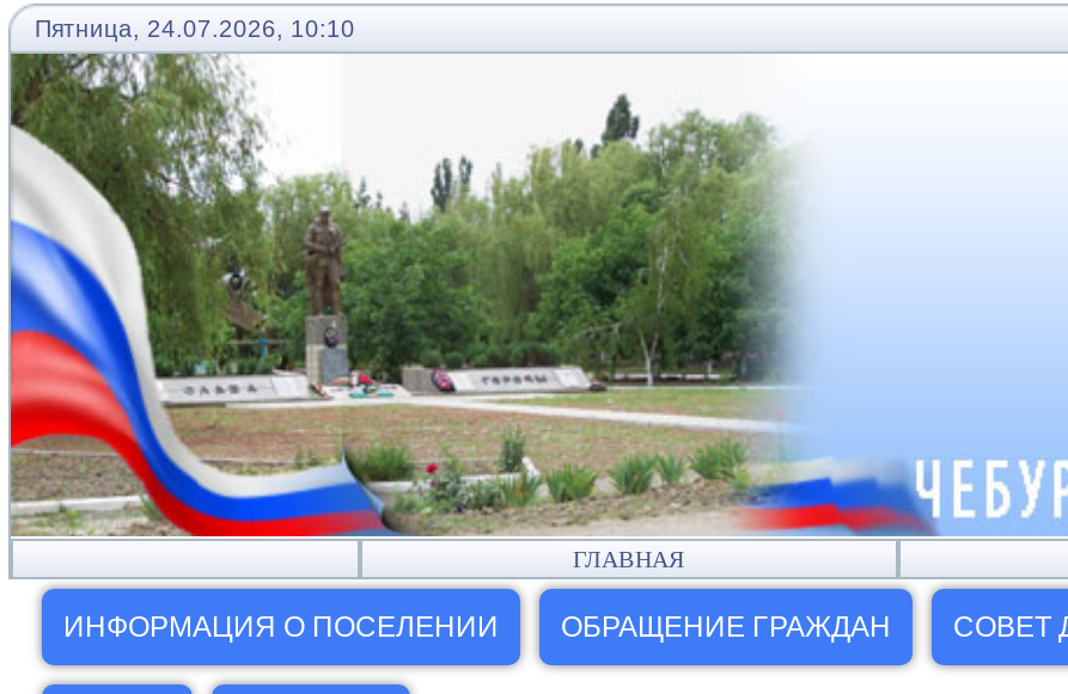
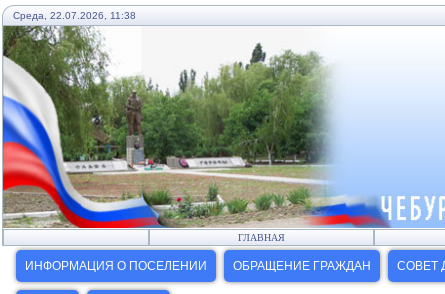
- Пятница, 24.07.2026, 10:10
+ Среда, 22.07.2026, 11:38
